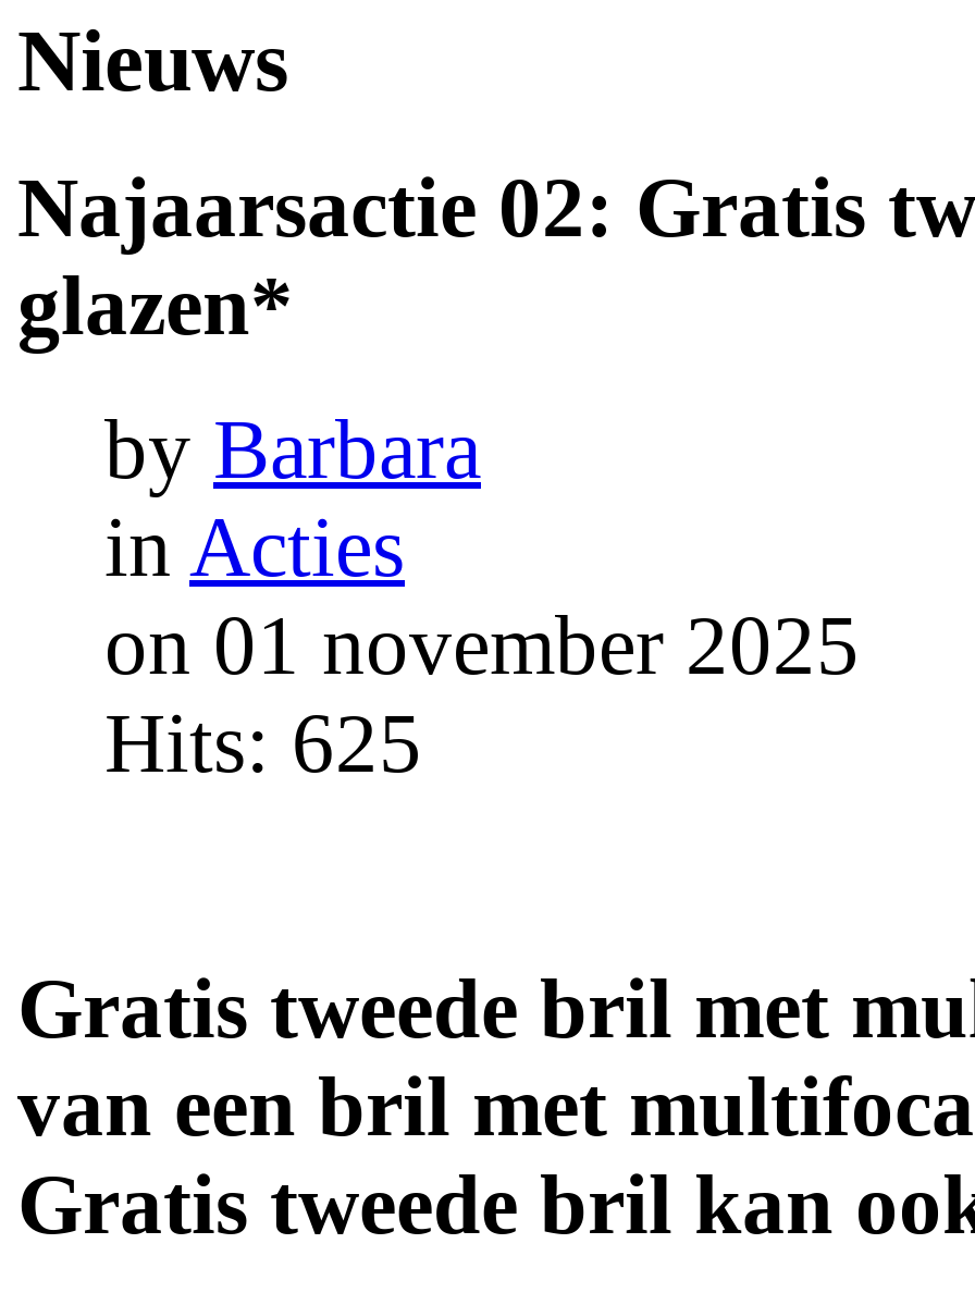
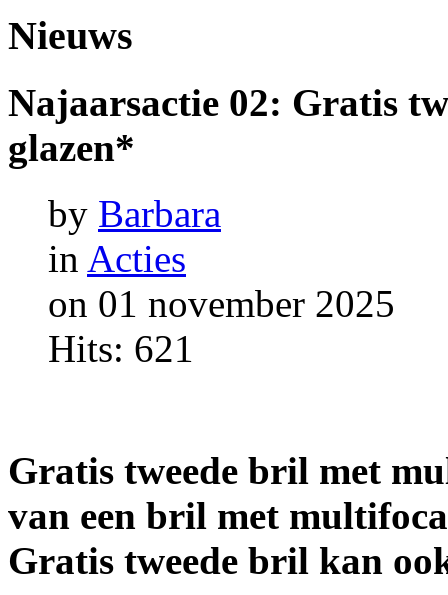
- Hits: 625
+ Hits: 621
